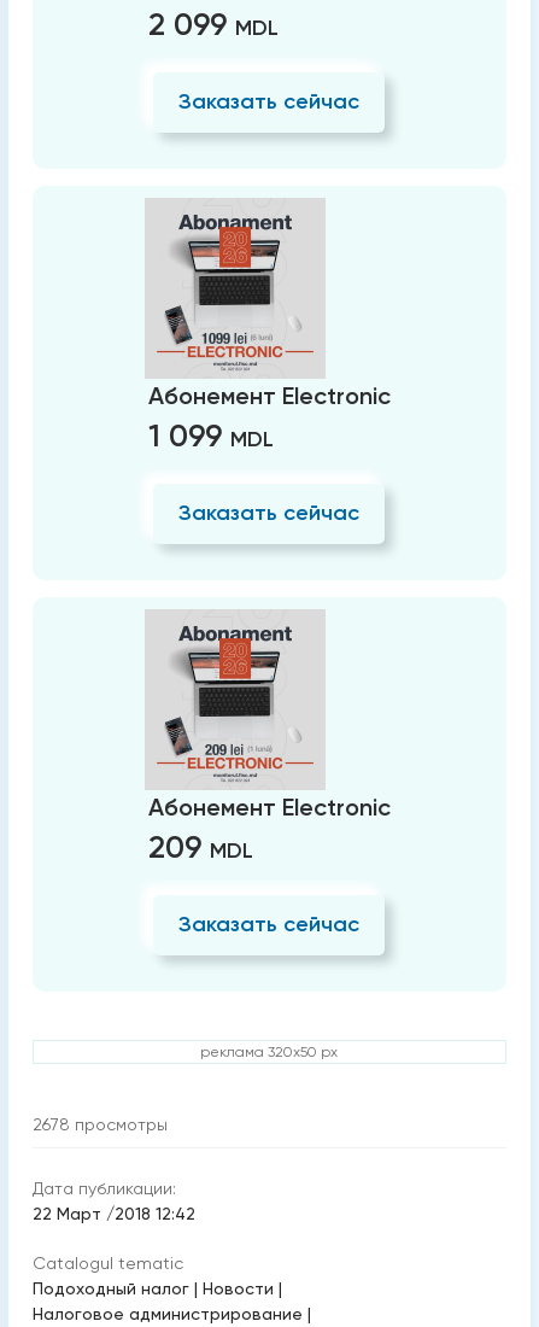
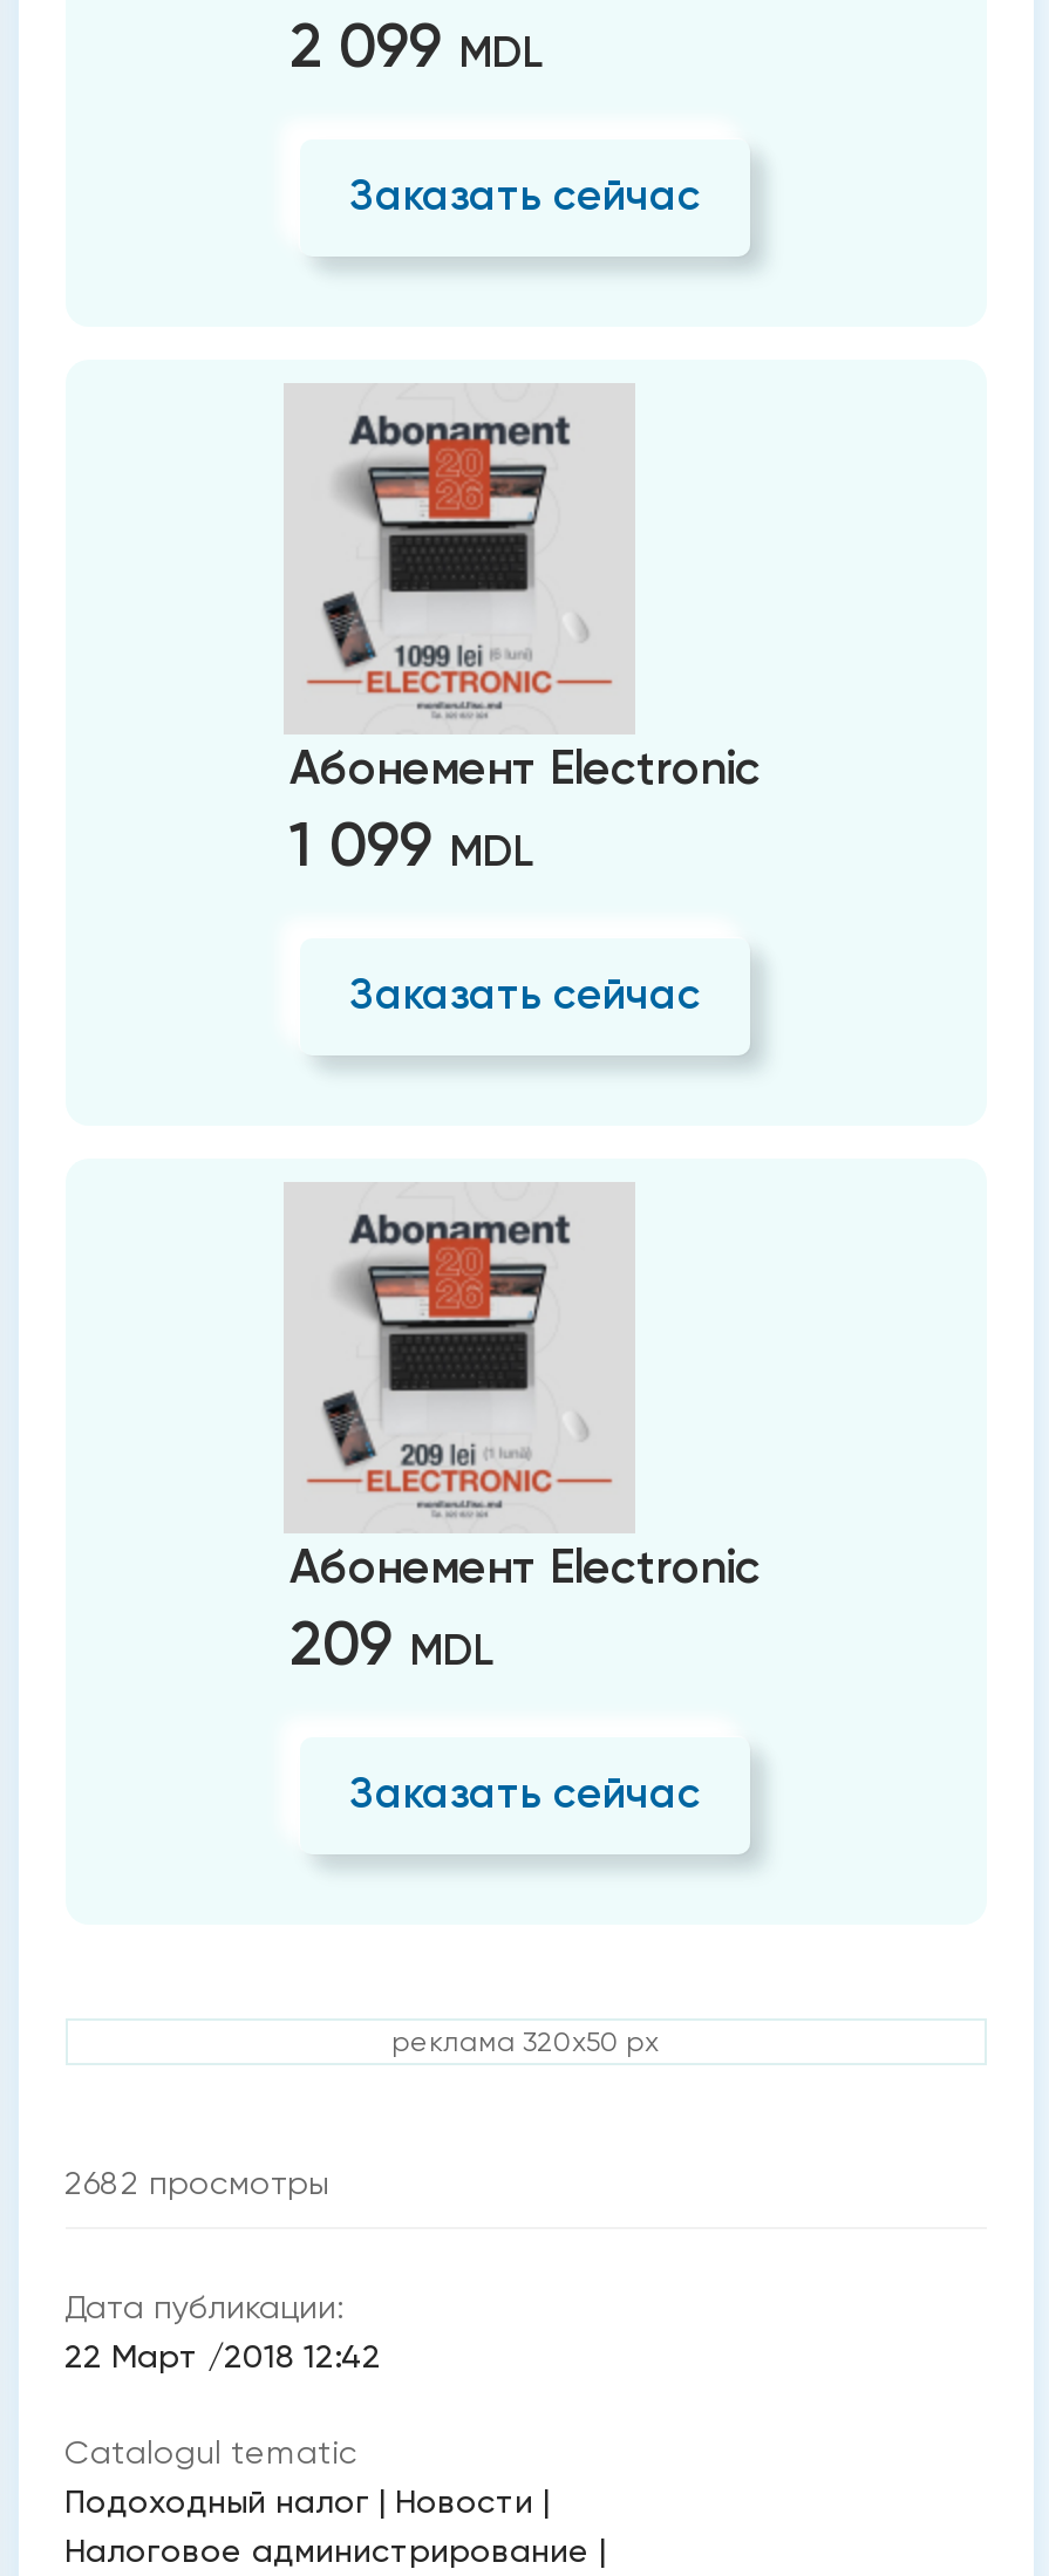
- 2678 просмотры
+ 2682 просмотры
